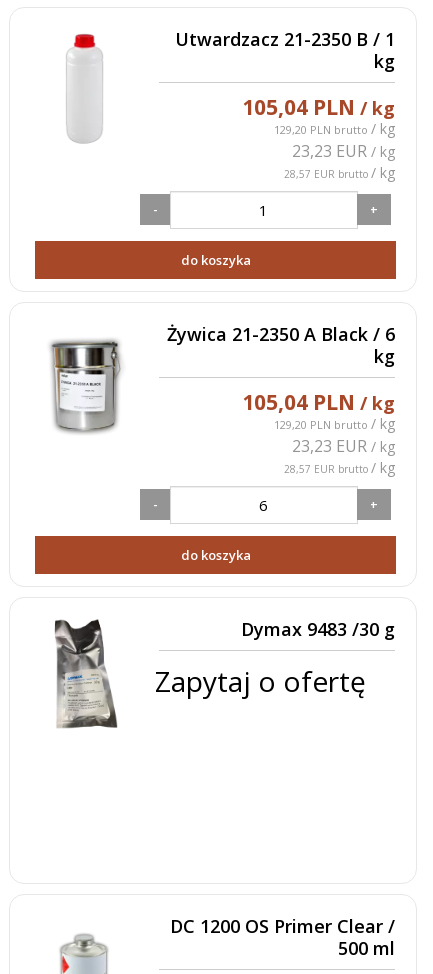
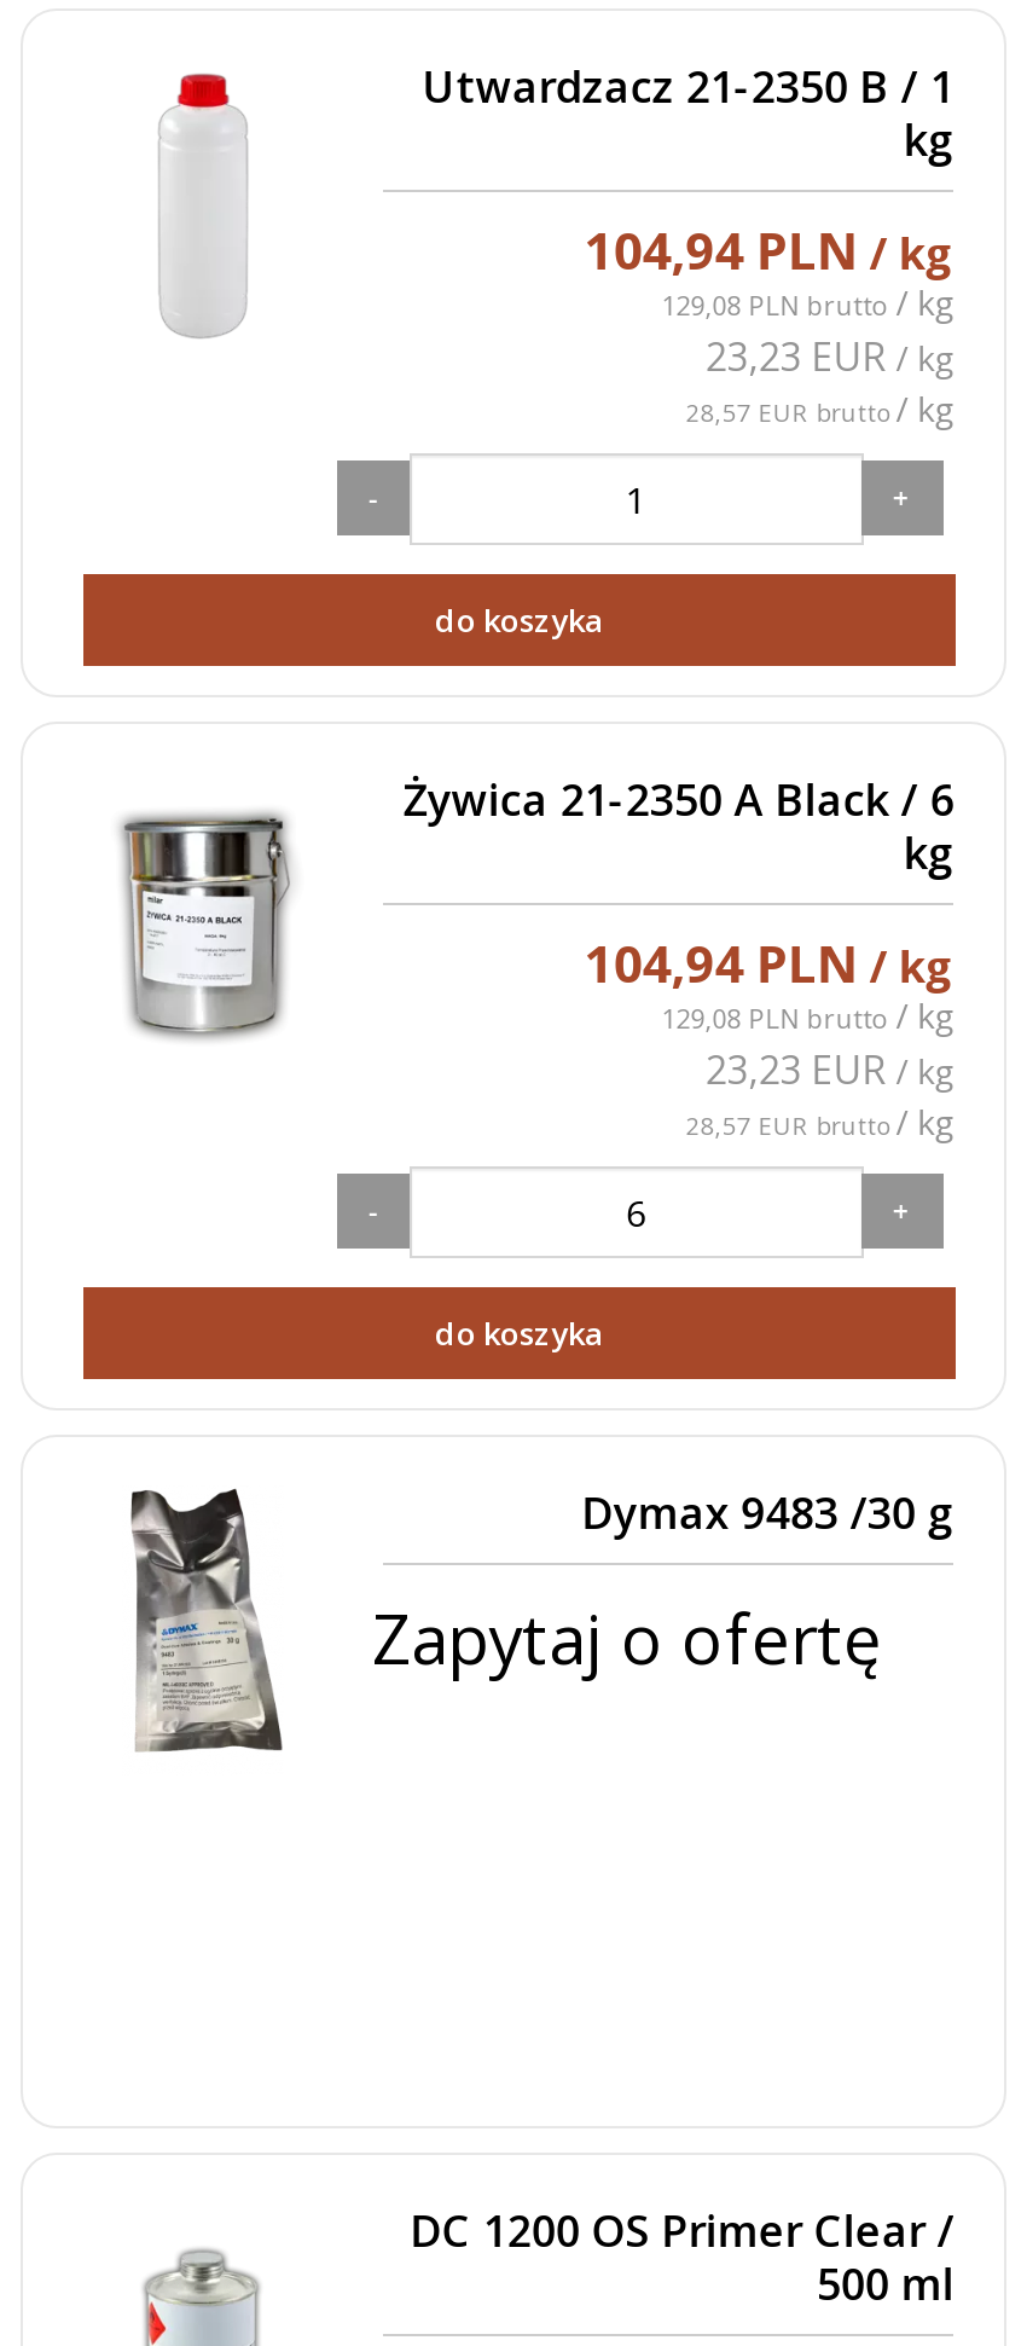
- 105,04 PLN / kg
+ 104,94 PLN / kg

- 129,20 PLN brutto / kg
+ 129,08 PLN brutto / kg

- 105,04 PLN / kg
+ 104,94 PLN / kg

- 129,20 PLN brutto / kg
+ 129,08 PLN brutto / kg
